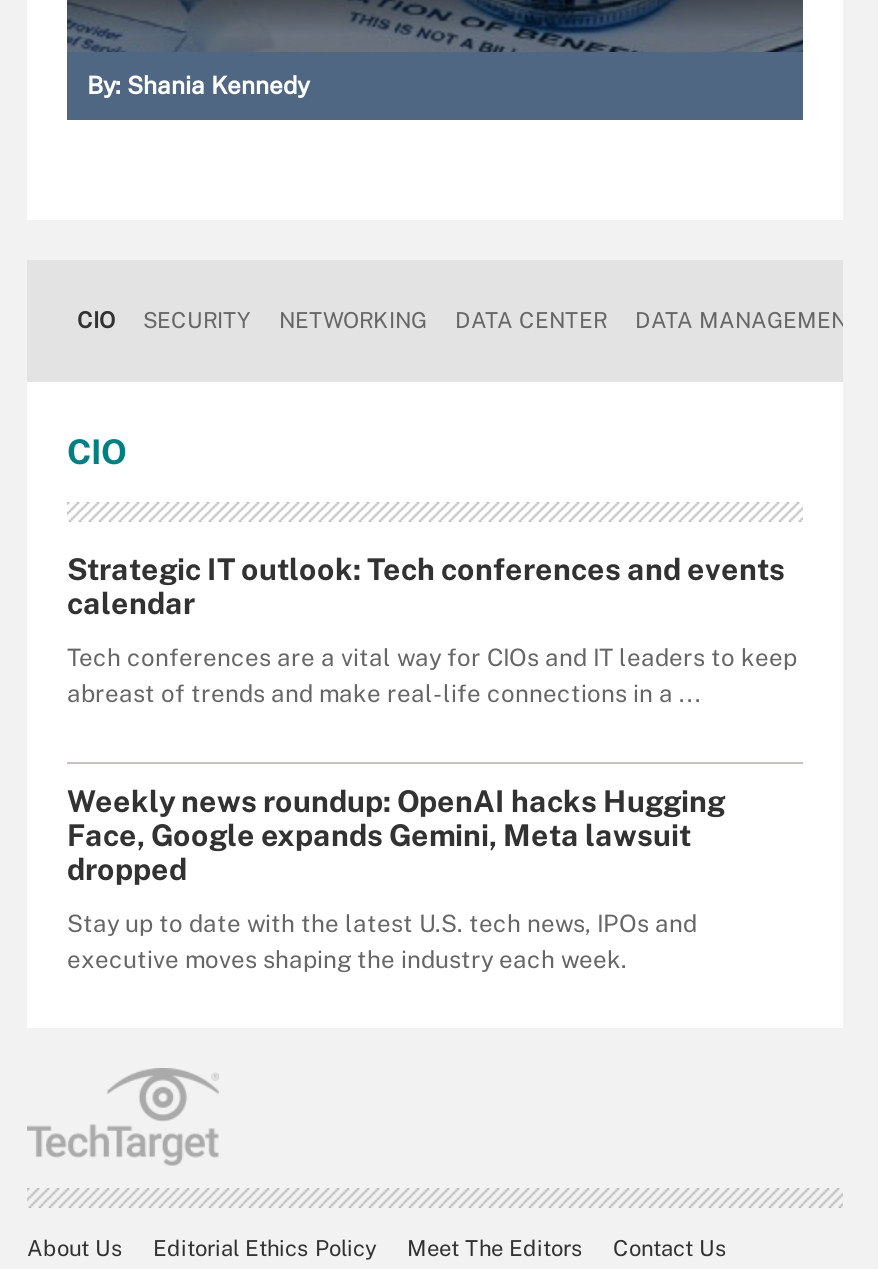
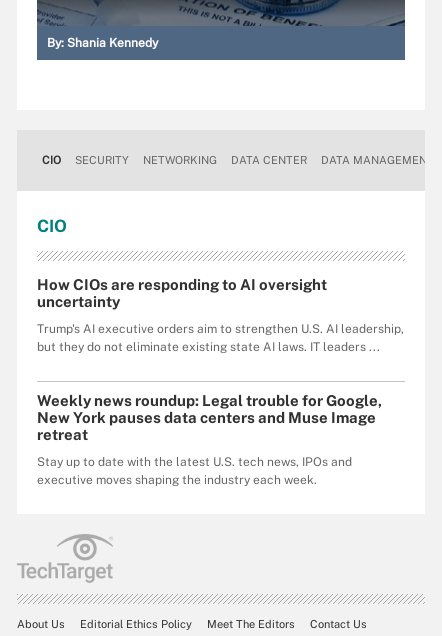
- Strategic IT outlook: Tech conferences and events
- calendar
+ How CIOs are responding to AI oversight
+ uncertainty

- Tech conferences are a vital way for CIOs and IT leaders to keep
- abreast of trends and make real-life connections in a ...
+ Trump's AI executive orders aim to strengthen U.S. AI leadership,
+ but they do not eliminate existing state AI laws. IT leaders ...

- Weekly news roundup: OpenAI hacks Hugging
- Face, Google expands Gemini, Meta lawsuit
- dropped
+ Weekly news roundup: Legal trouble for Google,
+ New York pauses data centers and Muse Image
+ retreat
